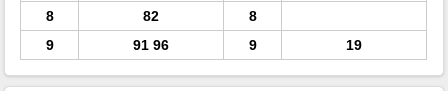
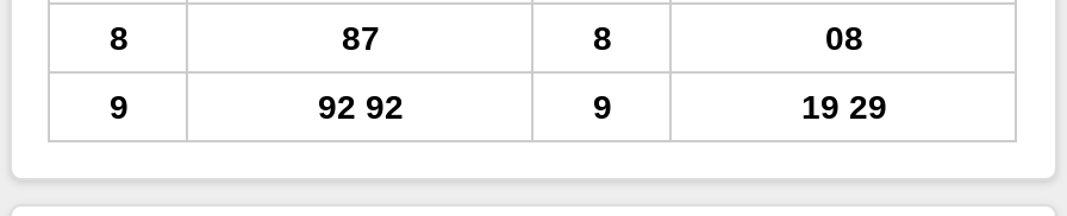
- 82
+ 87

+ 08

- 91 96
+ 92 92

- 19
+ 19 29
